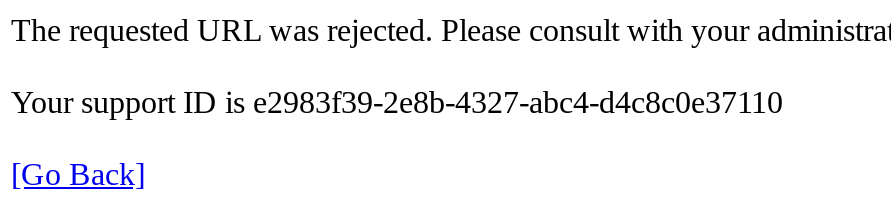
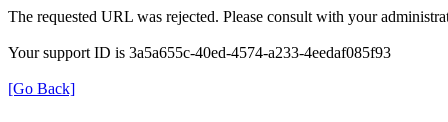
- Your support ID is e2983f39-2e8b-4327-abc4-d4c8c0e37110
+ Your support ID is 3a5a655c-40ed-4574-a233-4eedaf085f93
